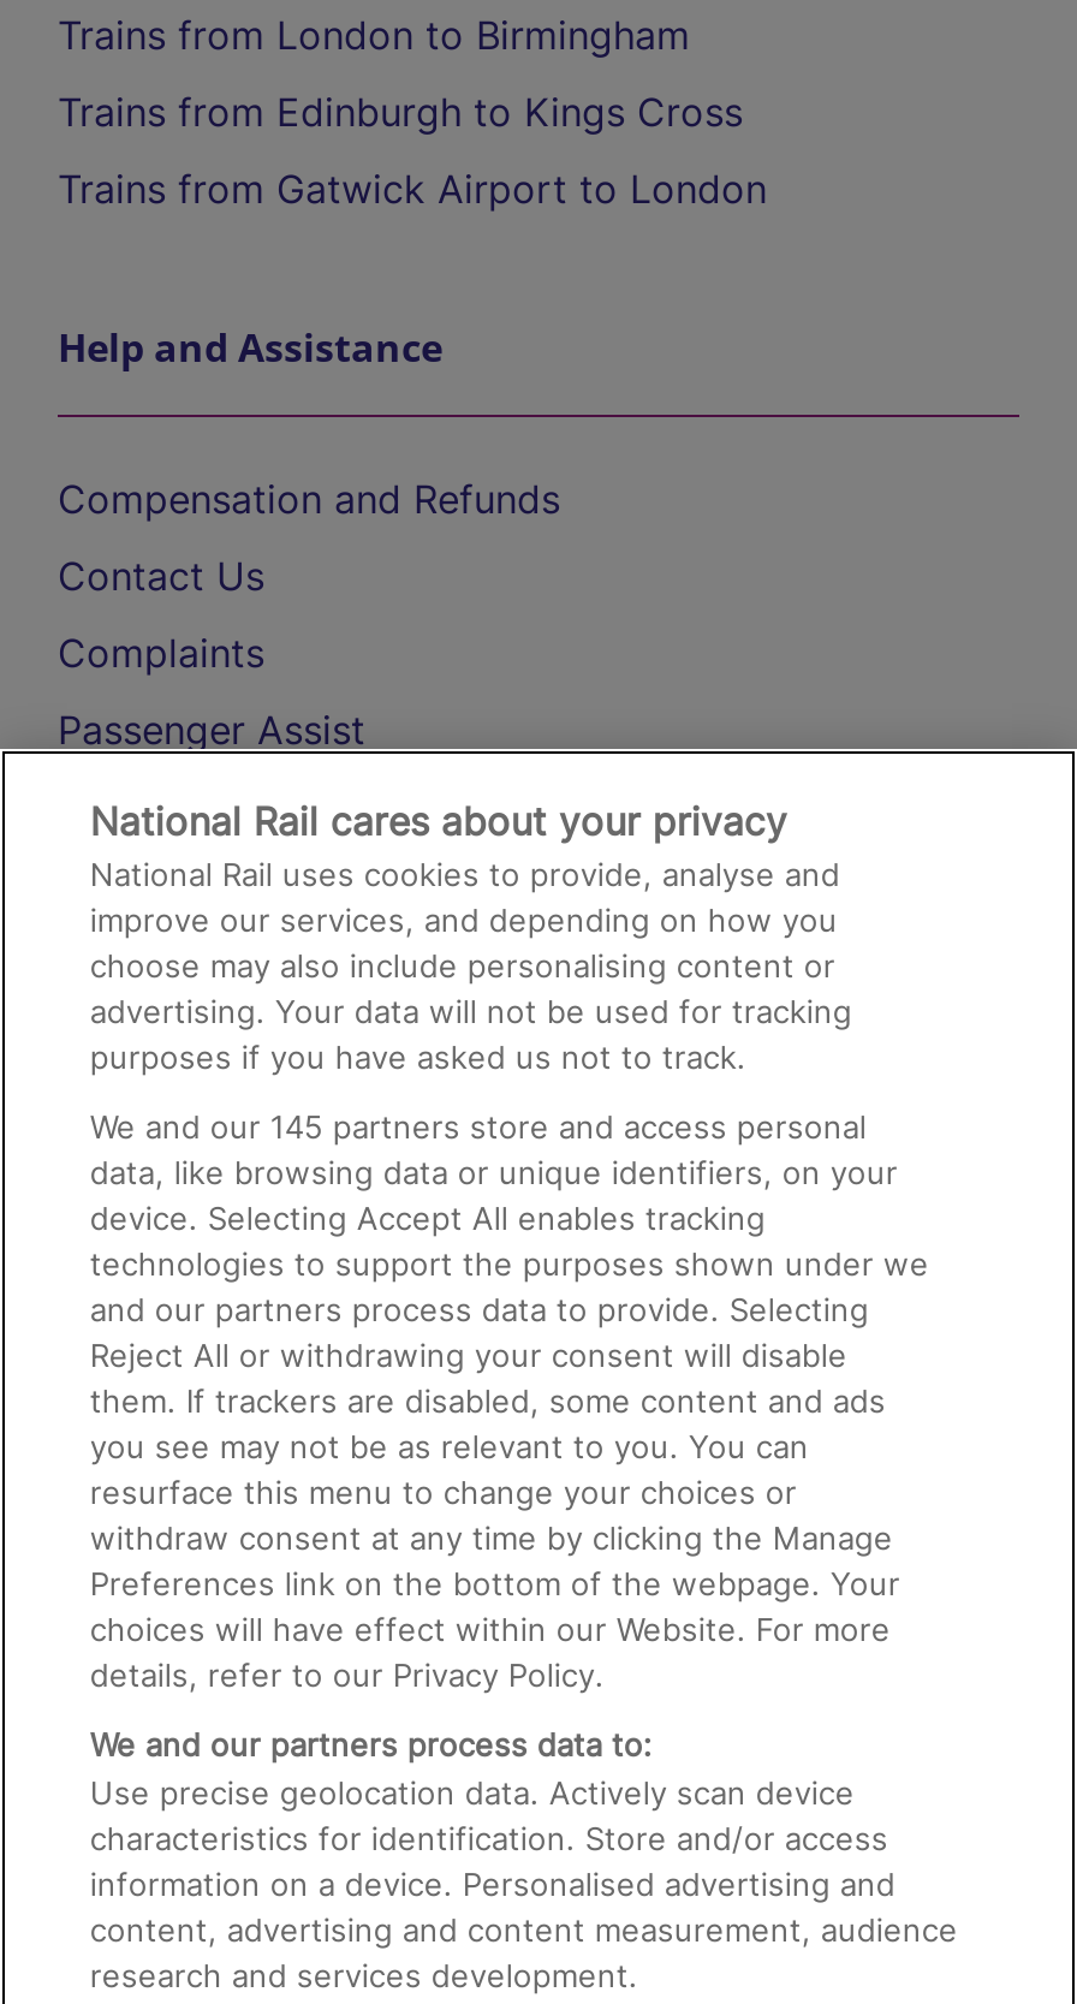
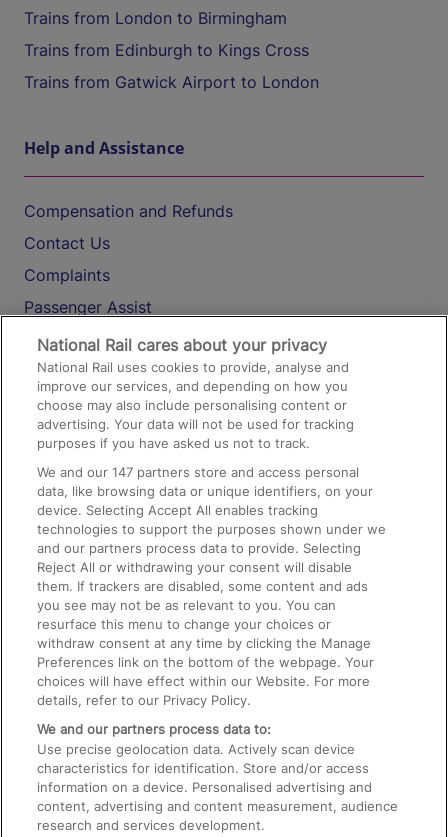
- We and our 145 partners store and access personal
+ We and our 147 partners store and access personal
